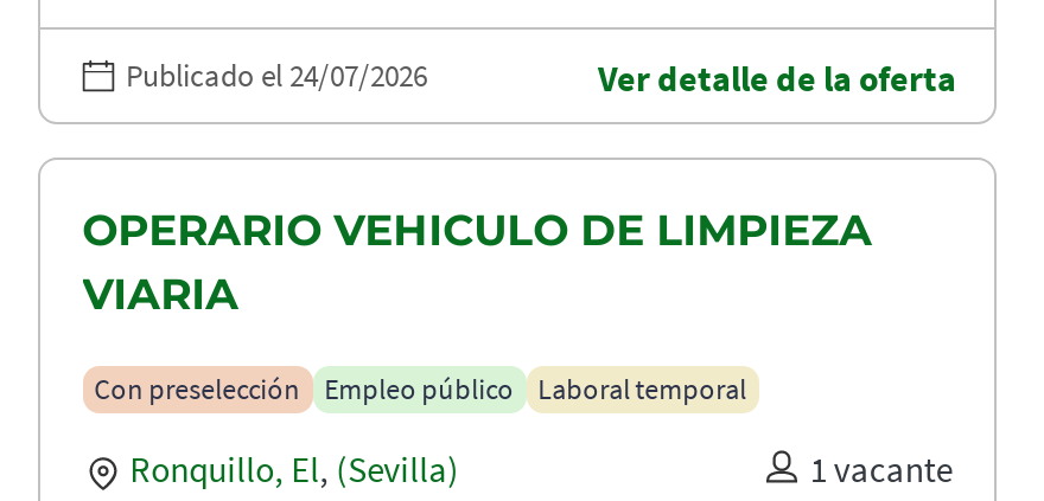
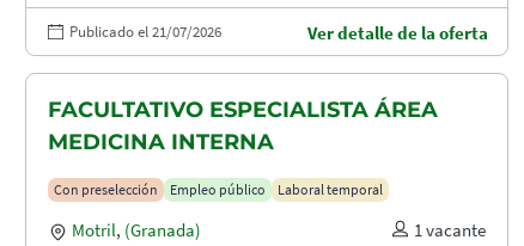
- Publicado el 24/07/2026
+ Publicado el 21/07/2026

- OPERARIO VEHICULO DE LIMPIEZA
- VIARIA
+ FACULTATIVO ESPECIALISTA ÁREA
+ MEDICINA INTERNA

- Ronquillo, El, (Sevilla)
+ Motril, (Granada)
